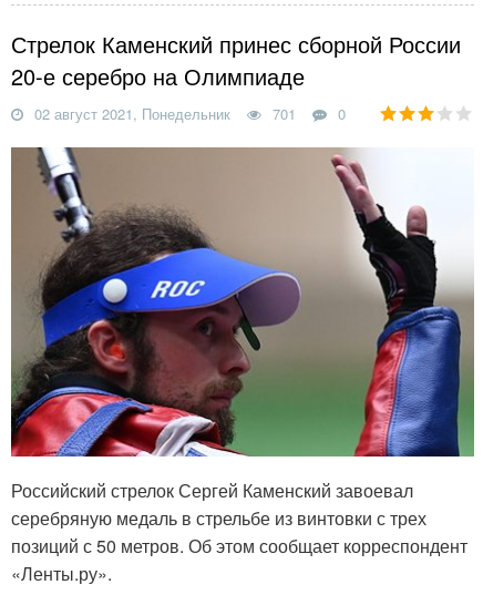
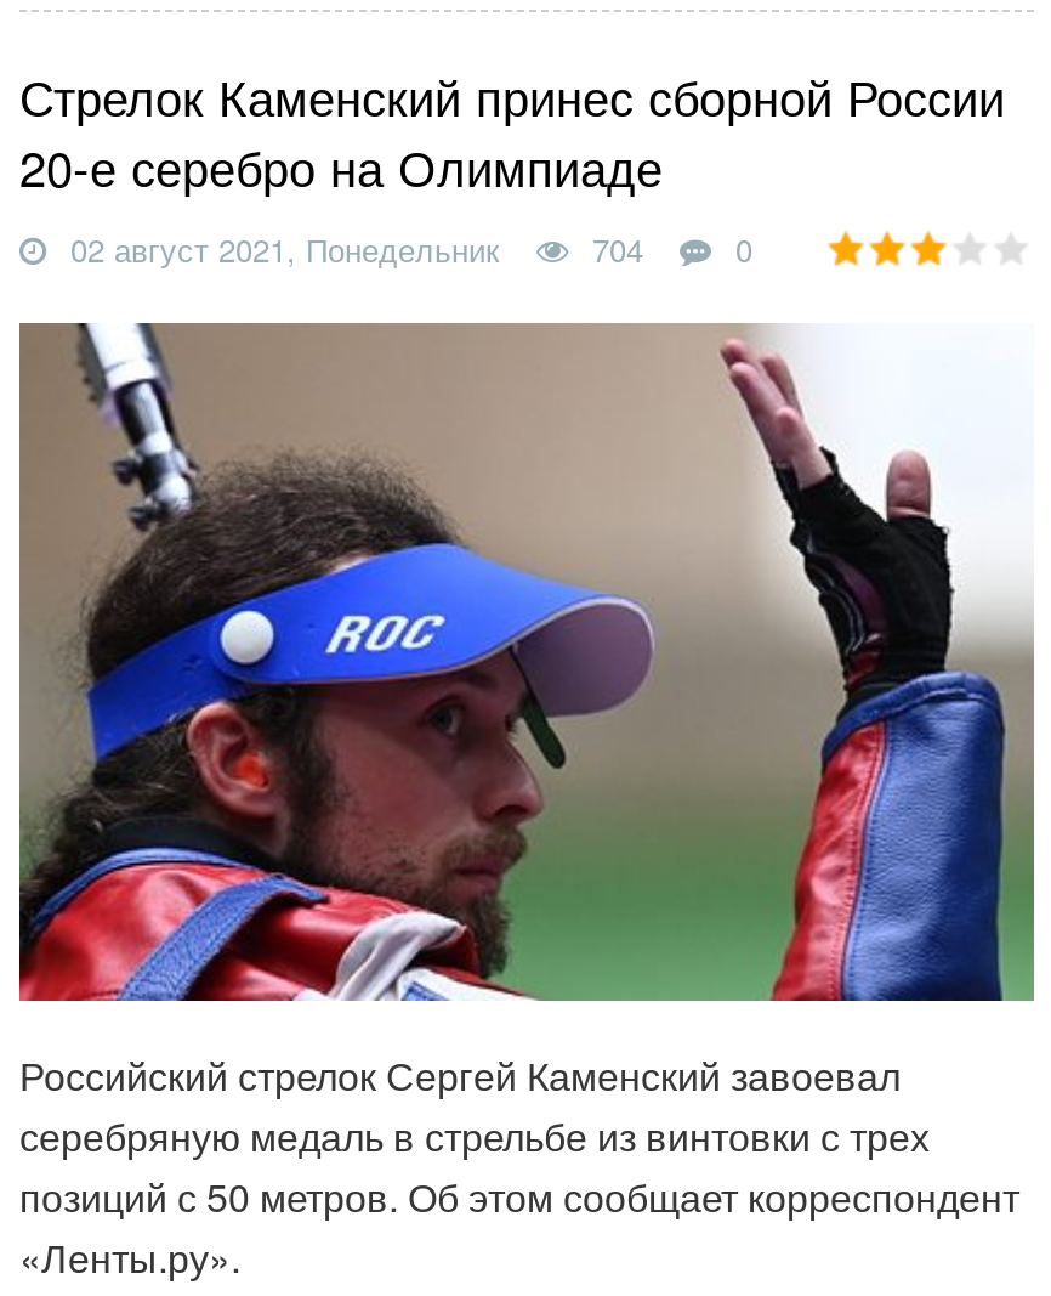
- 02 август 2021, Понедельник 701 0
+ 02 август 2021, Понедельник 704 0
